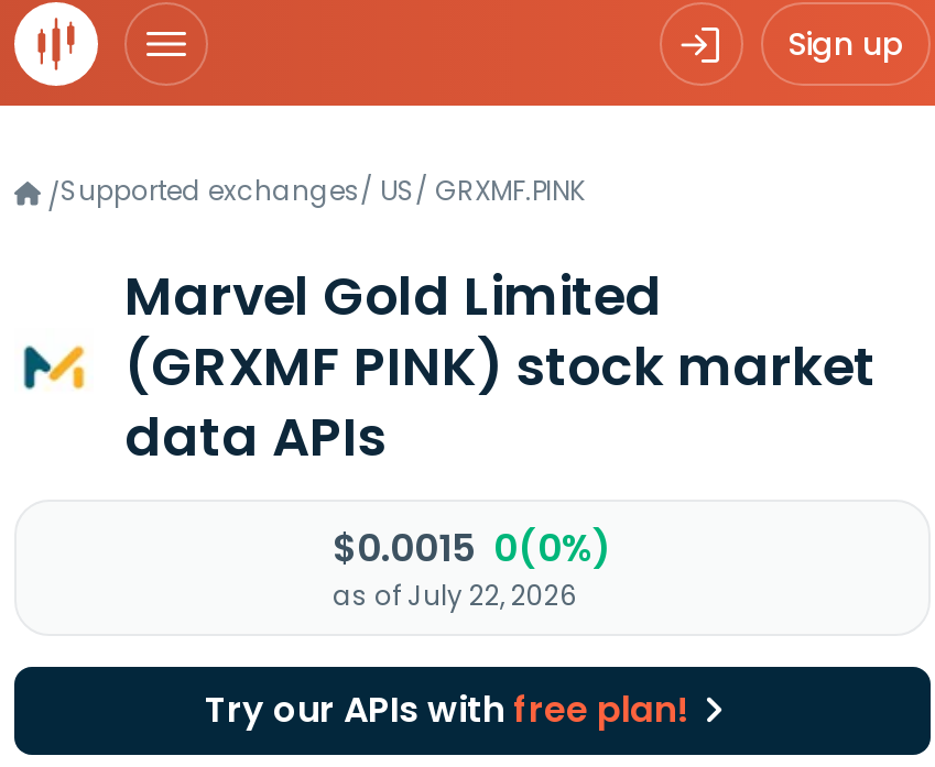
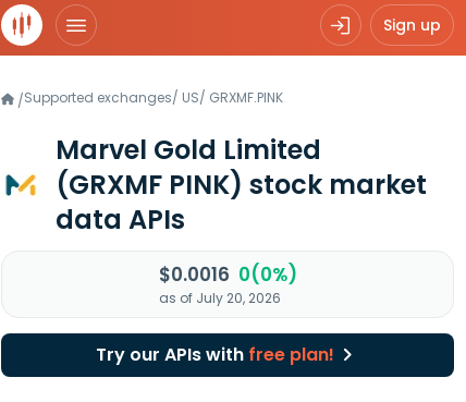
- $0.0015 0(0%)
+ $0.0016 0(0%)

- as of July 22, 2026
+ as of July 20, 2026
